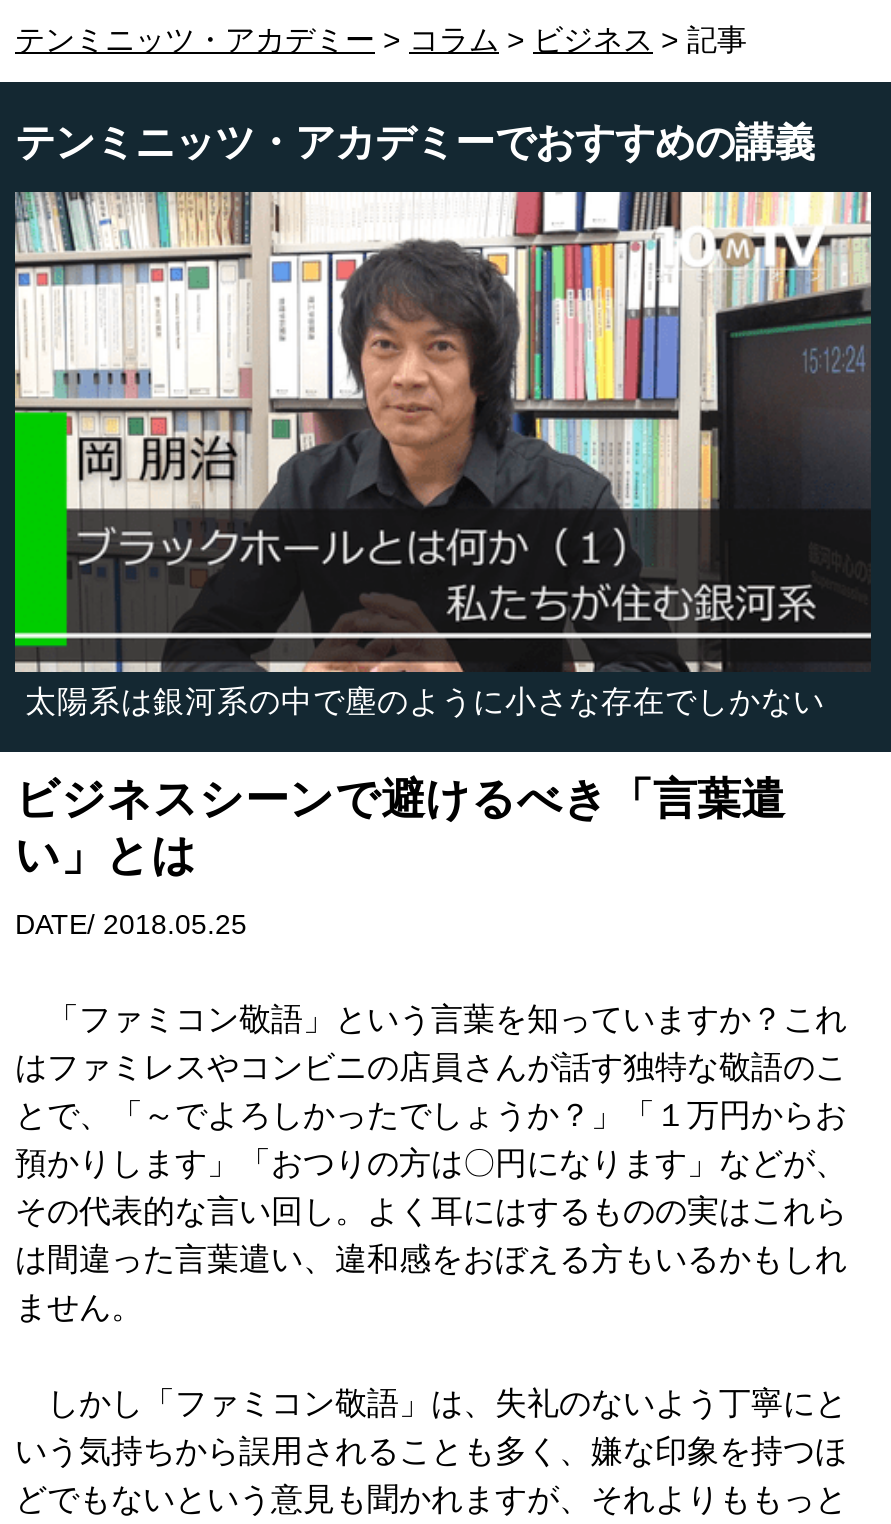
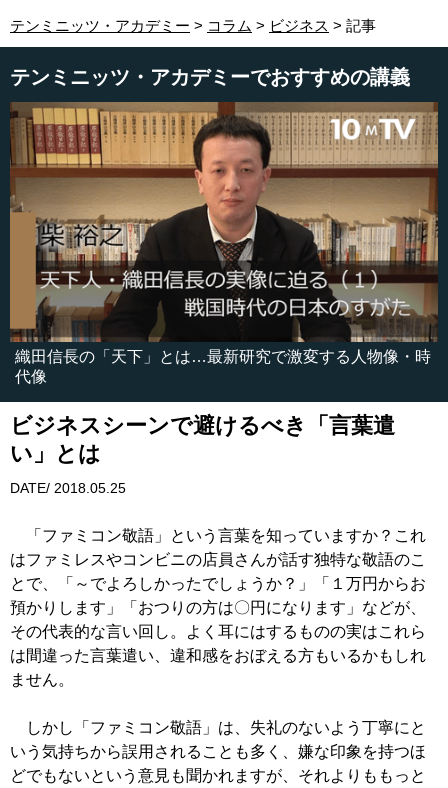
- [image]
- 太陽系は銀河系の中で塵のように小さな存在でしかない
+ [image]
+ 織田信長の「天下」とは…最新研究で激変する人物像・時
+ 代像
